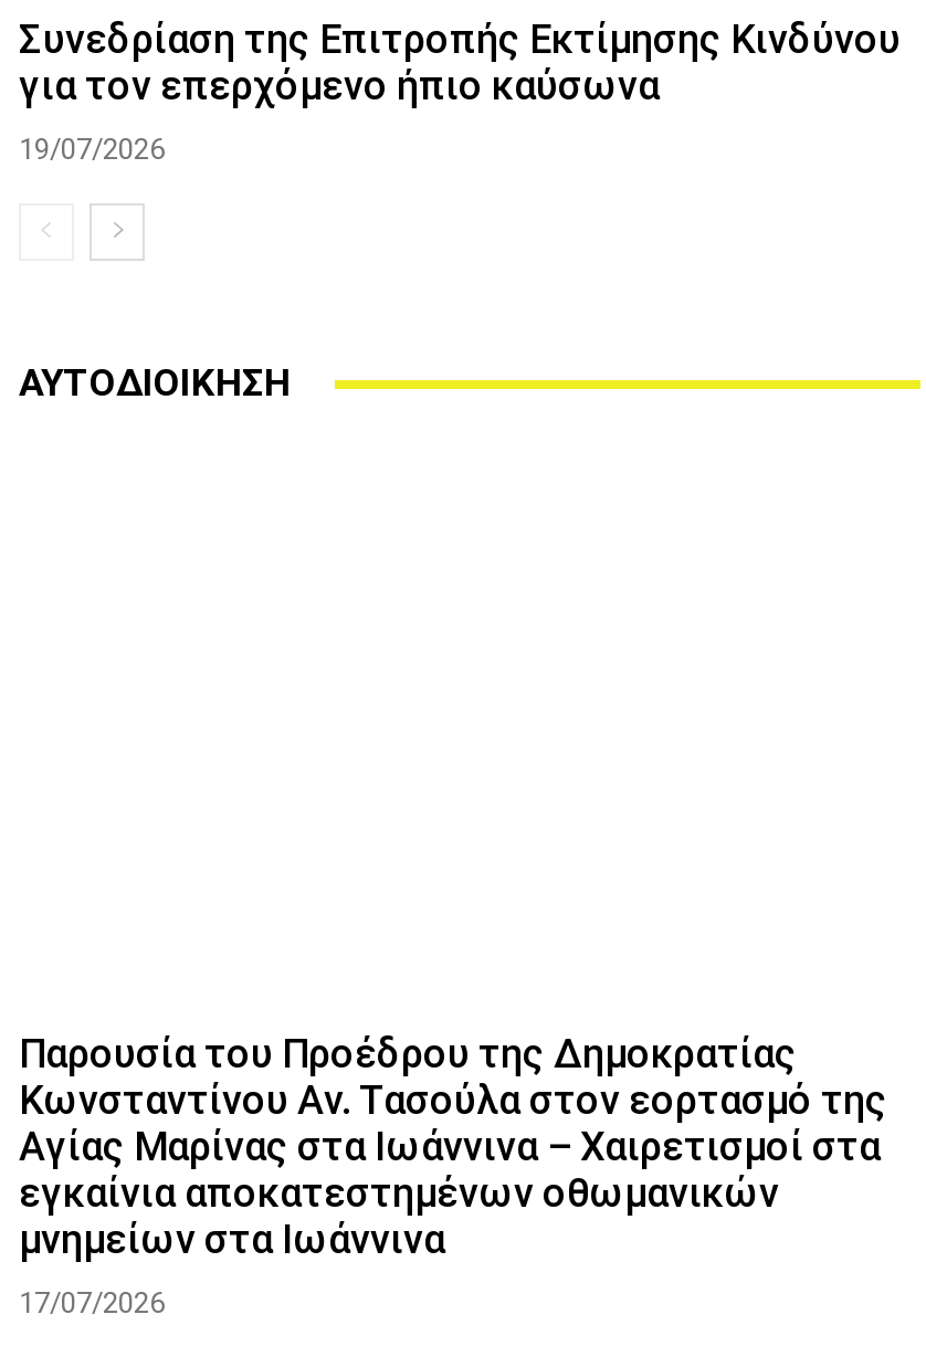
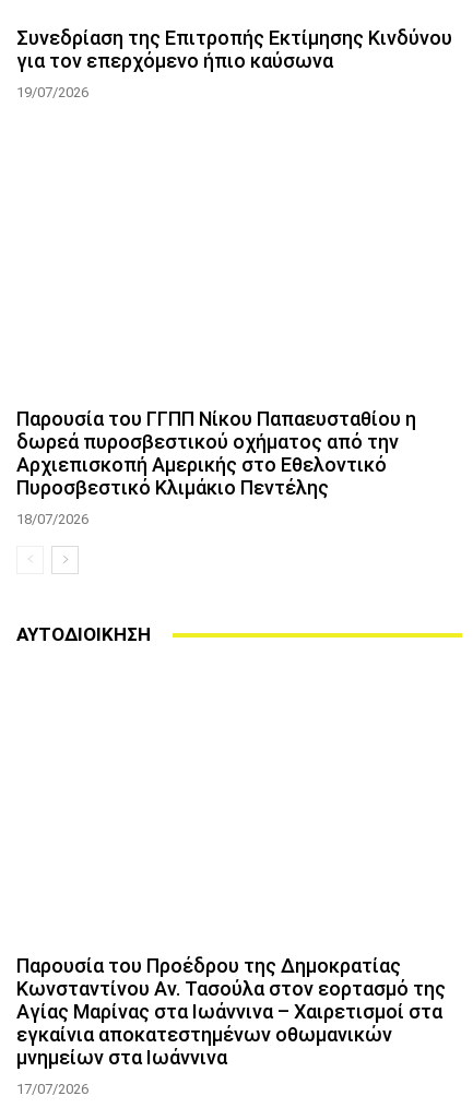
+ Παρουσία του ΓΓΠΠ Νίκου Παπαευσταθίου η
+ δωρεά πυροσβεστικού οχήματος από την
+ Αρχιεπισκοπή Αμερικής στο Εθελοντικό
+ Πυροσβεστικό Κλιμάκιο Πεντέλης
+ 18/07/2026
